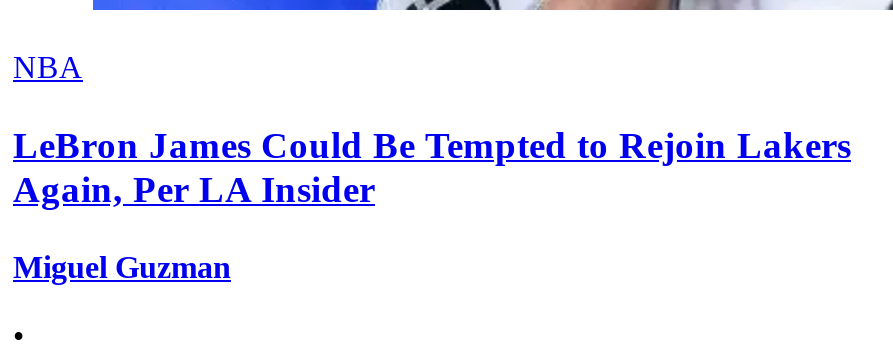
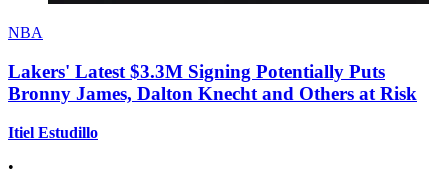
- LeBron James Could Be Tempted to Rejoin Lakers
- Again, Per LA Insider
+ Lakers' Latest $3.3M Signing Potentially Puts
+ Bronny James, Dalton Knecht and Others at Risk

- Miguel Guzman
+ Itiel Estudillo
